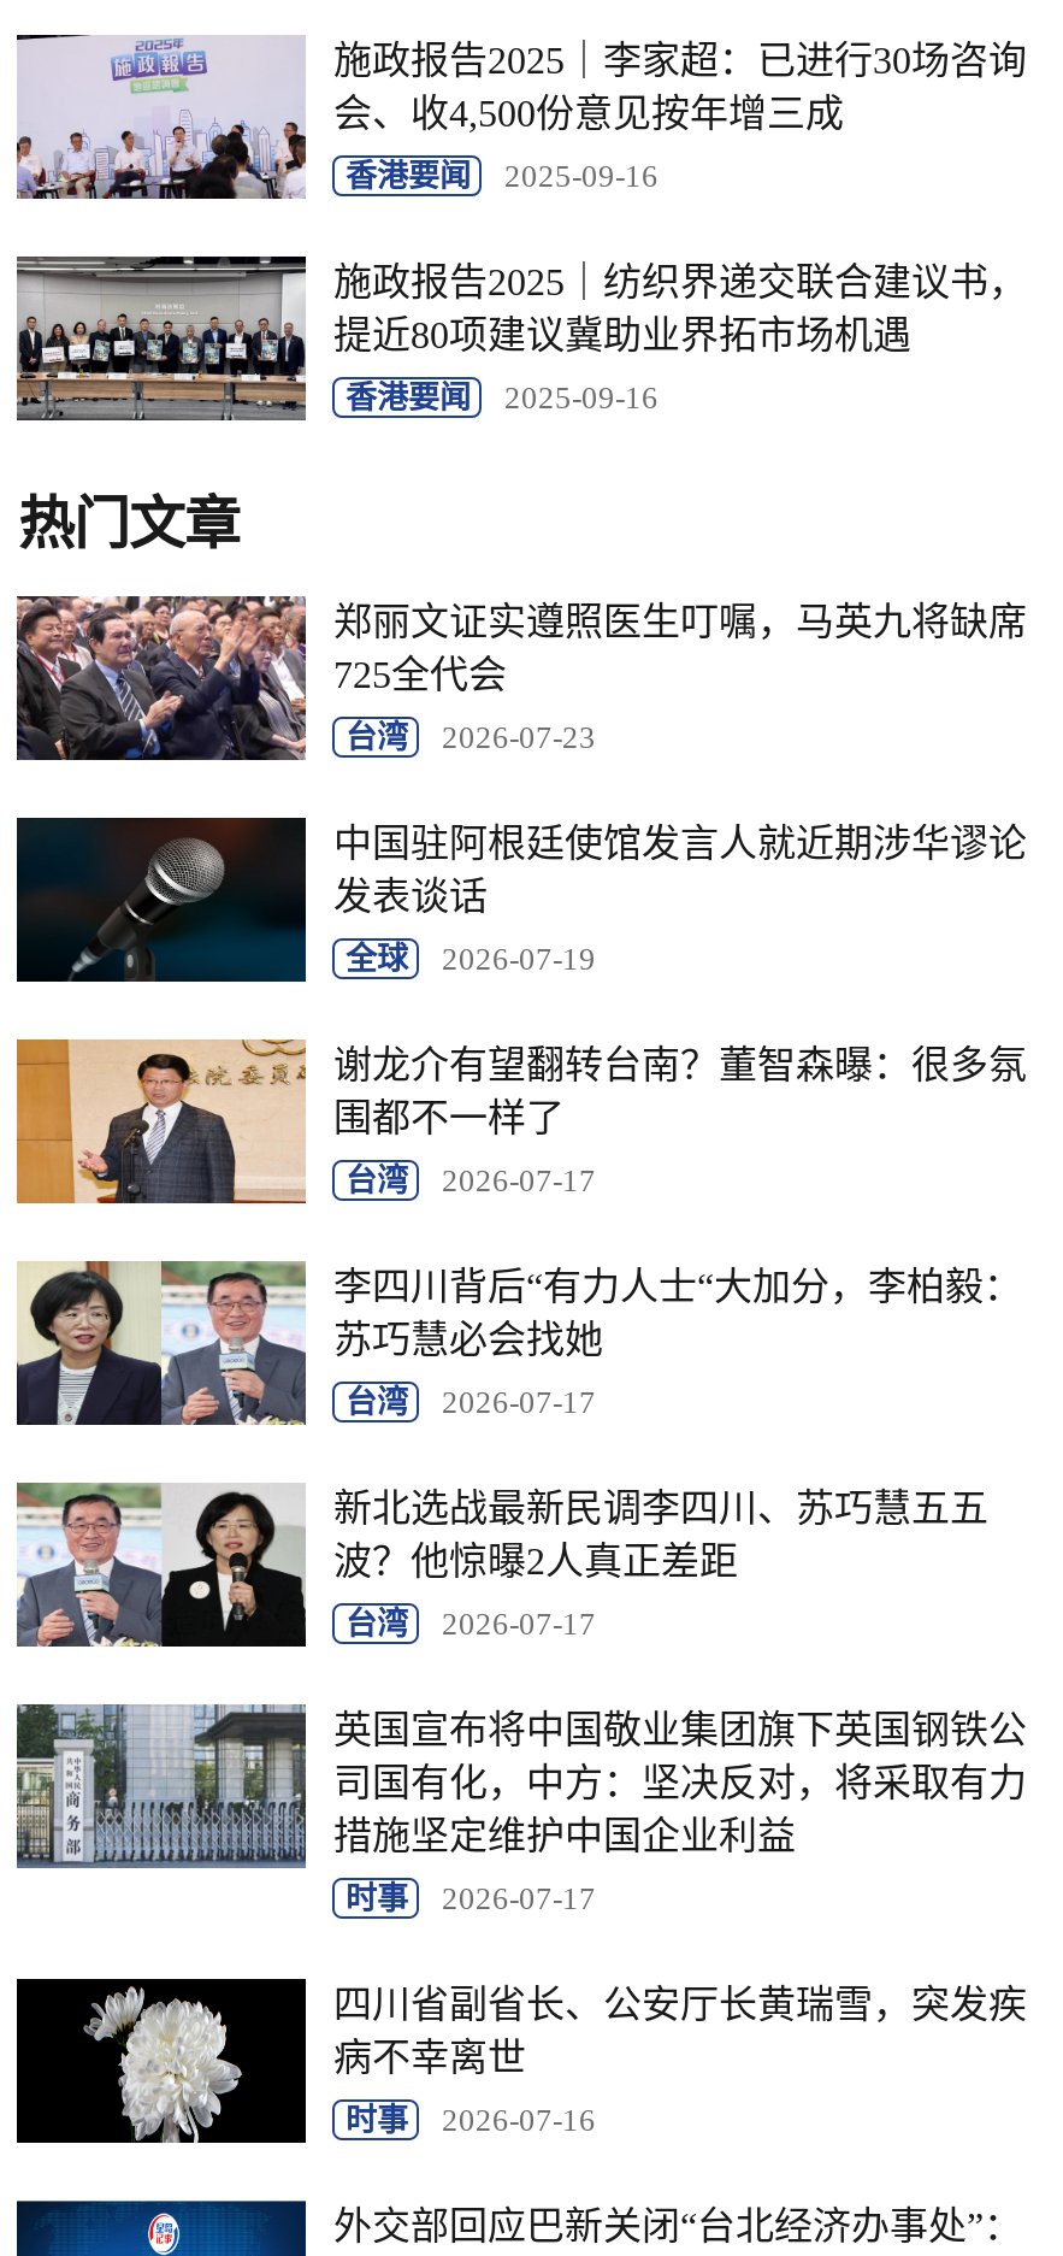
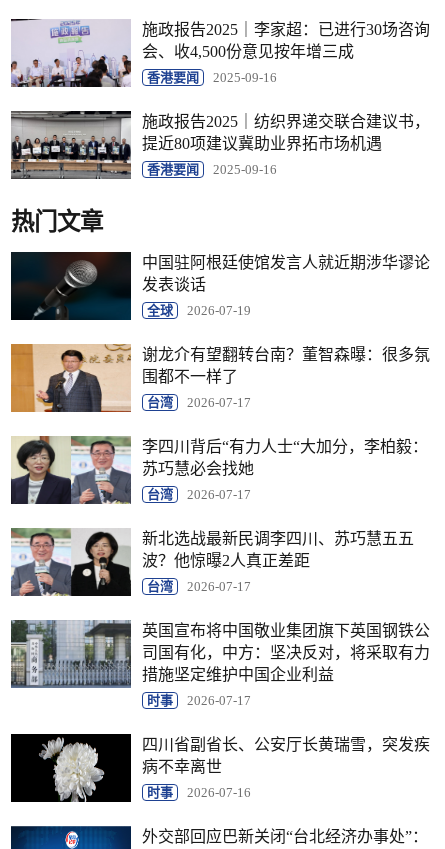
- [image]
- 郑丽文证实遵照医生叮嘱，马英九将缺席
- 725全代会
- 台湾
- 2026-07-23
